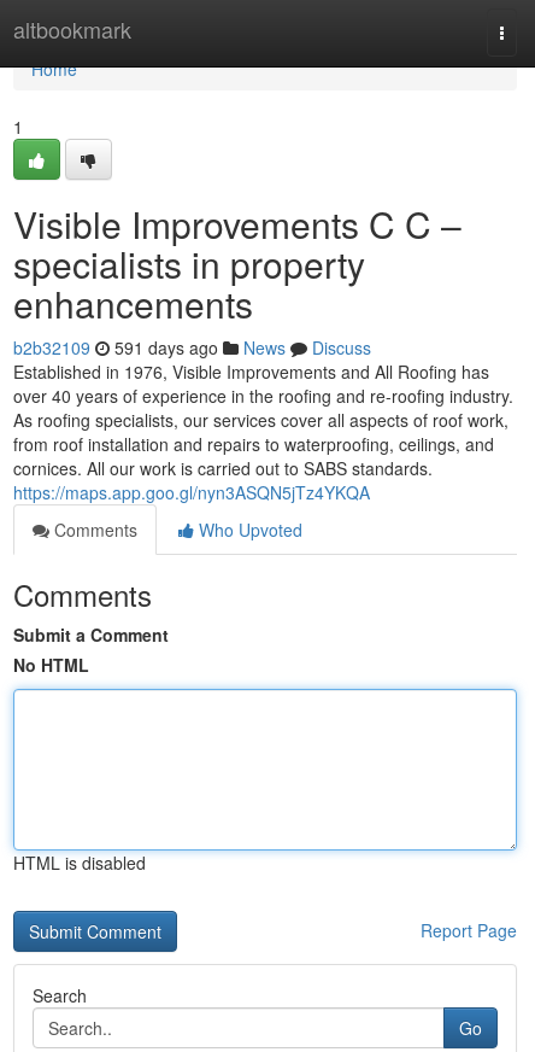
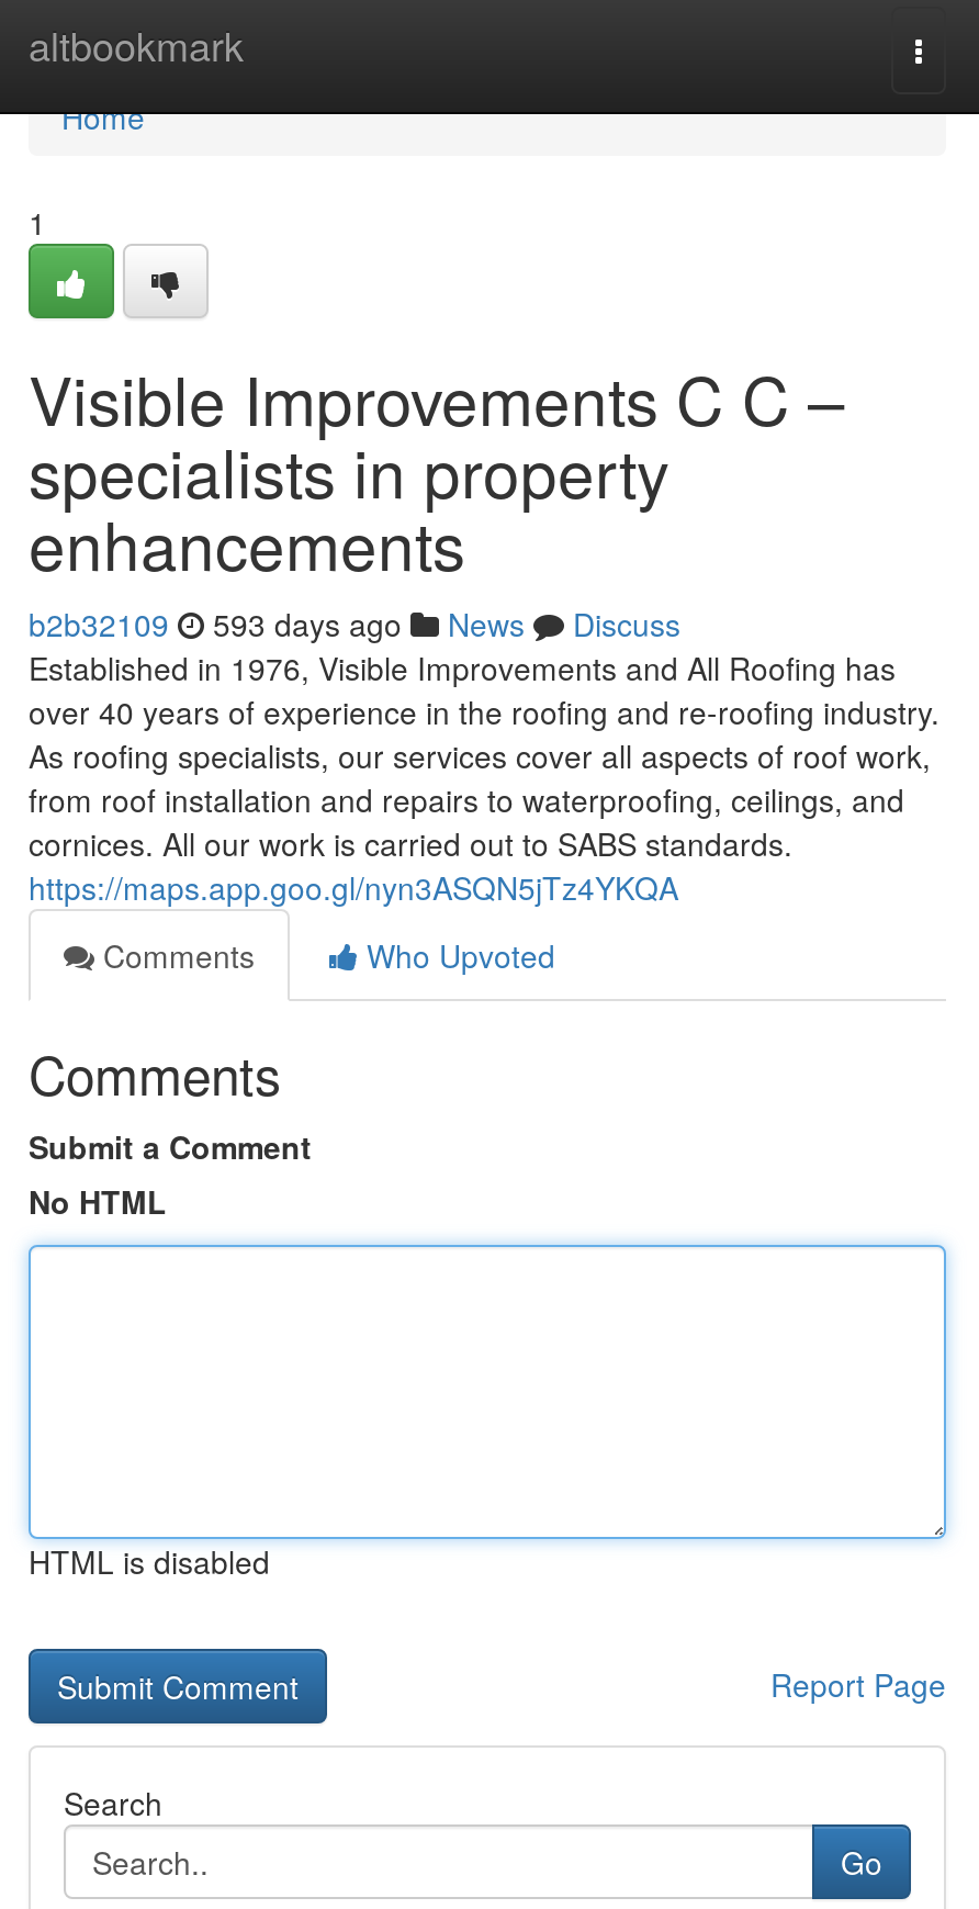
- b2b32109 591 days ago News Discuss
+ b2b32109 593 days ago News Discuss
